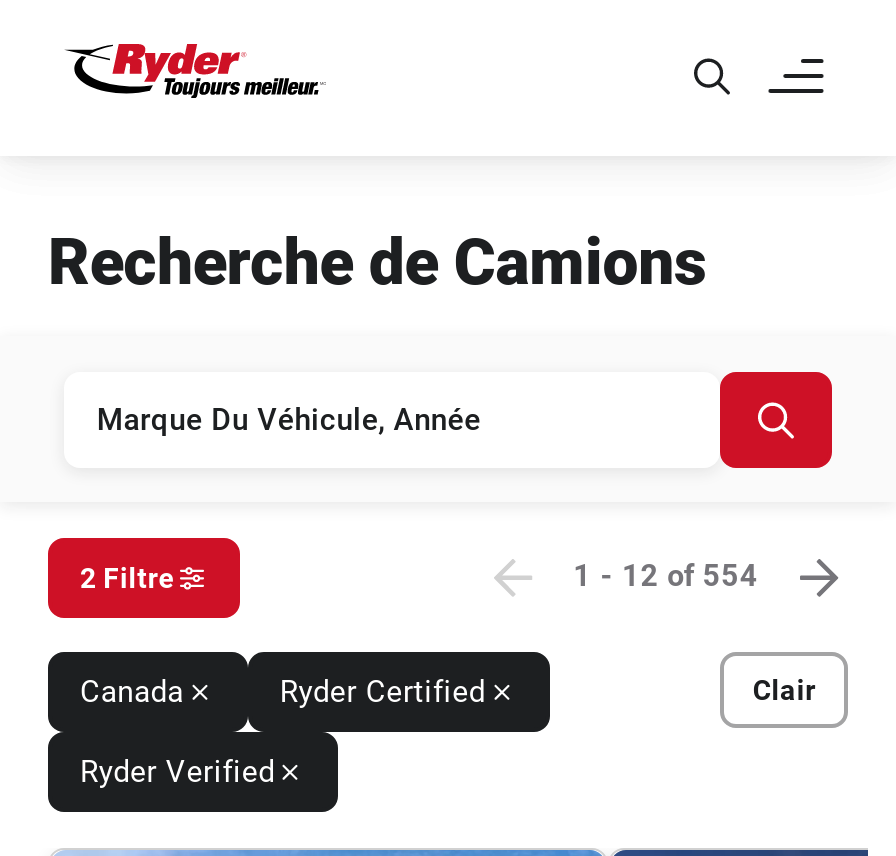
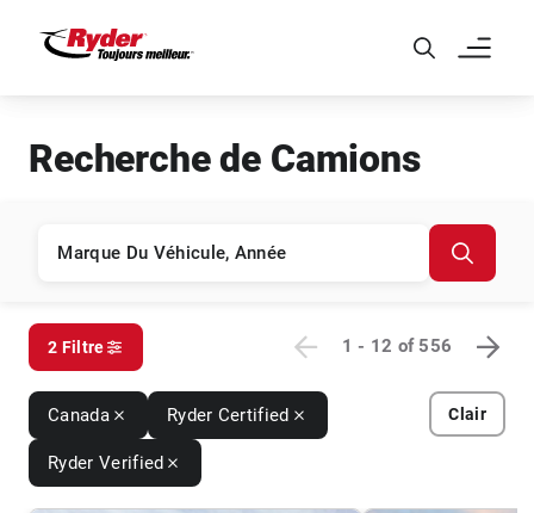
- 1 - 12 of 554
+ 1 - 12 of 556
